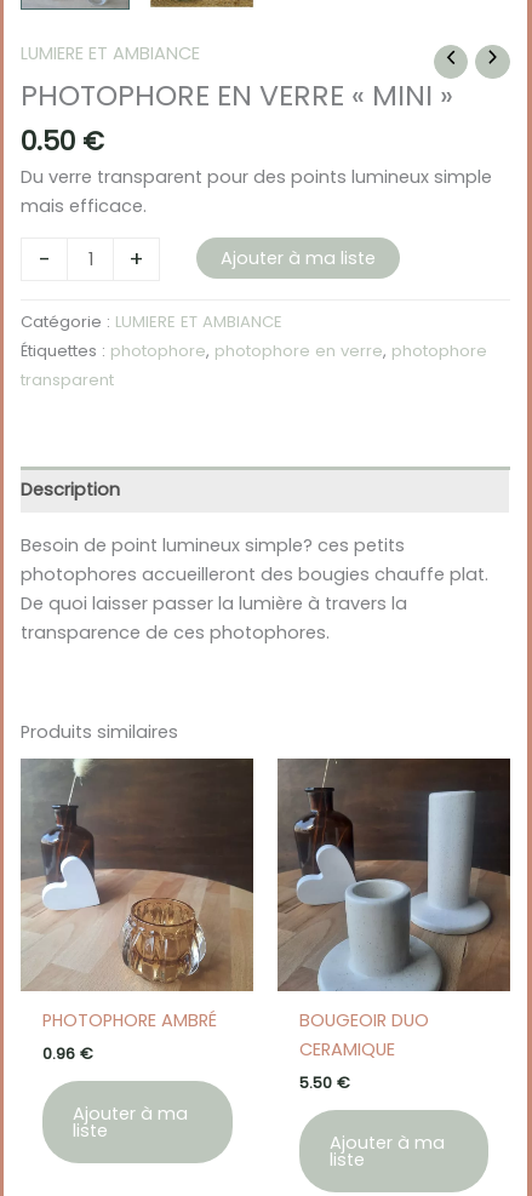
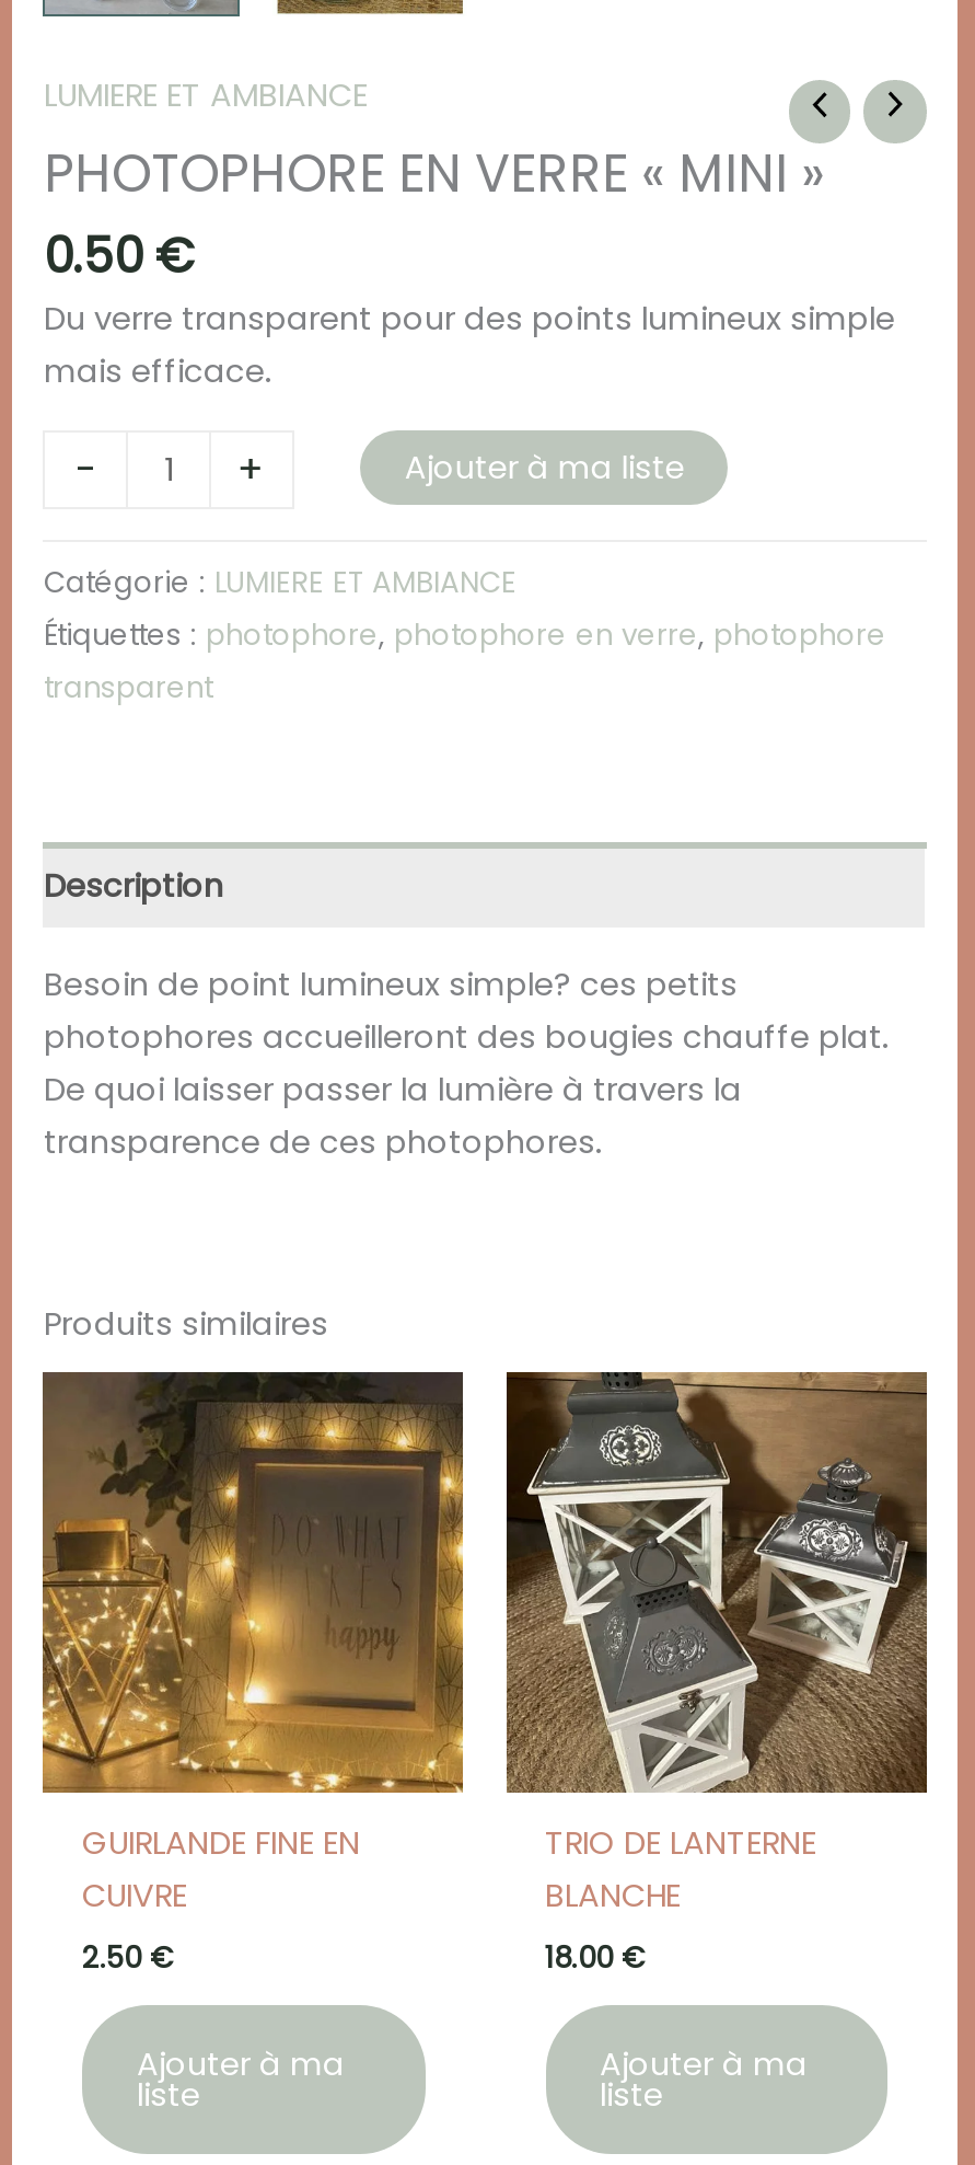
- [image]
- PHOTOPHORE AMBRÉ
- 0.96 €
+ [image]
+ GUIRLANDE FINE EN
+ CUIVRE
+ 2.50 €

- [image]
- BOUGEOIR DUO
- CERAMIQUE
- 5.50 €
+ [image]
+ TRIO DE LANTERNE
+ BLANCHE
+ 18.00 €

moved down: Ajouter à ma | liste
